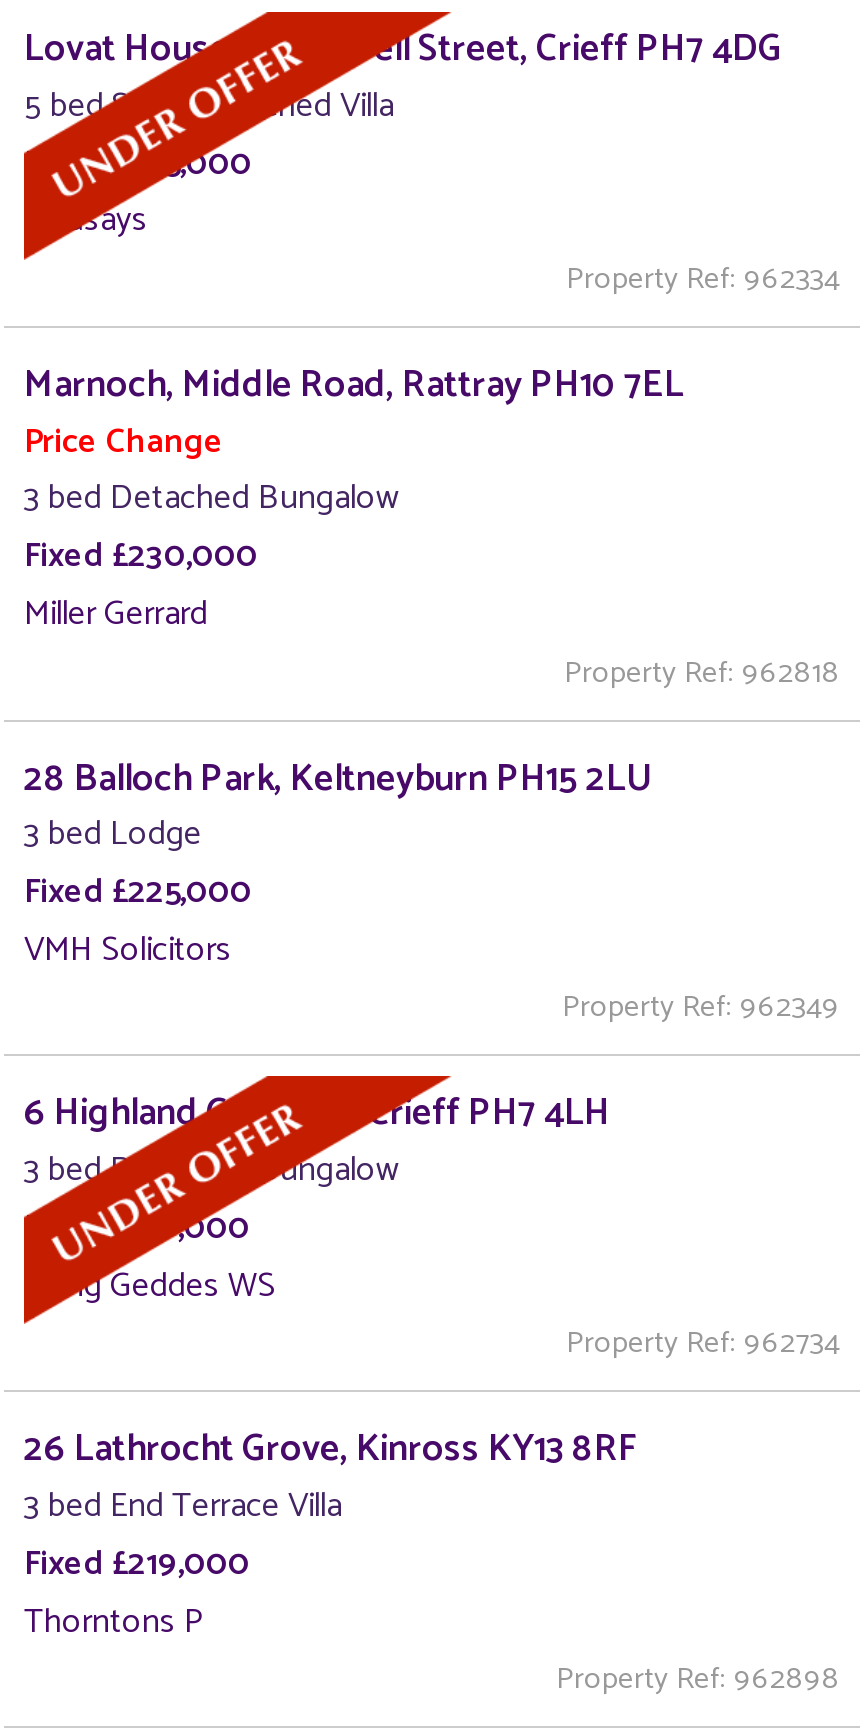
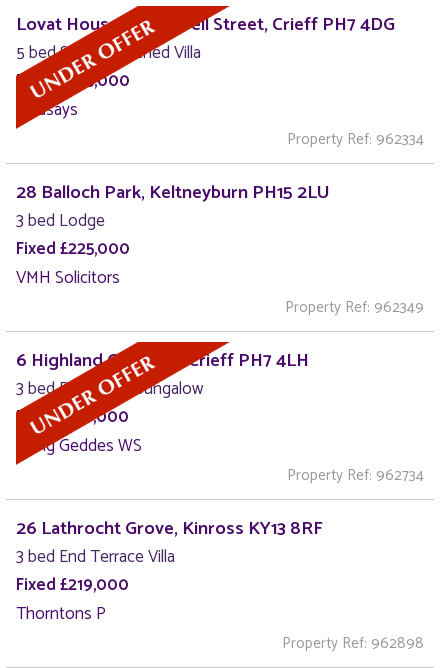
- Marnoch, Middle Road, Rattray PH10 7EL
- Price Change
- 3 bed Detached Bungalow
- Fixed £230,000
- Miller Gerrard
- Property Ref: 962818
